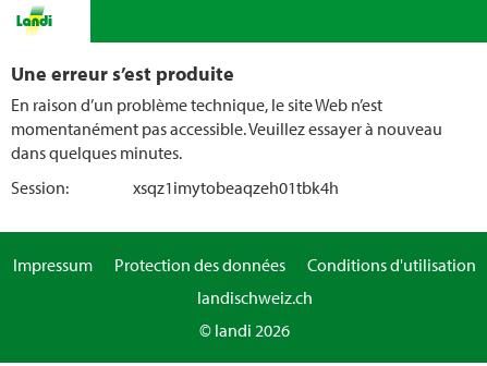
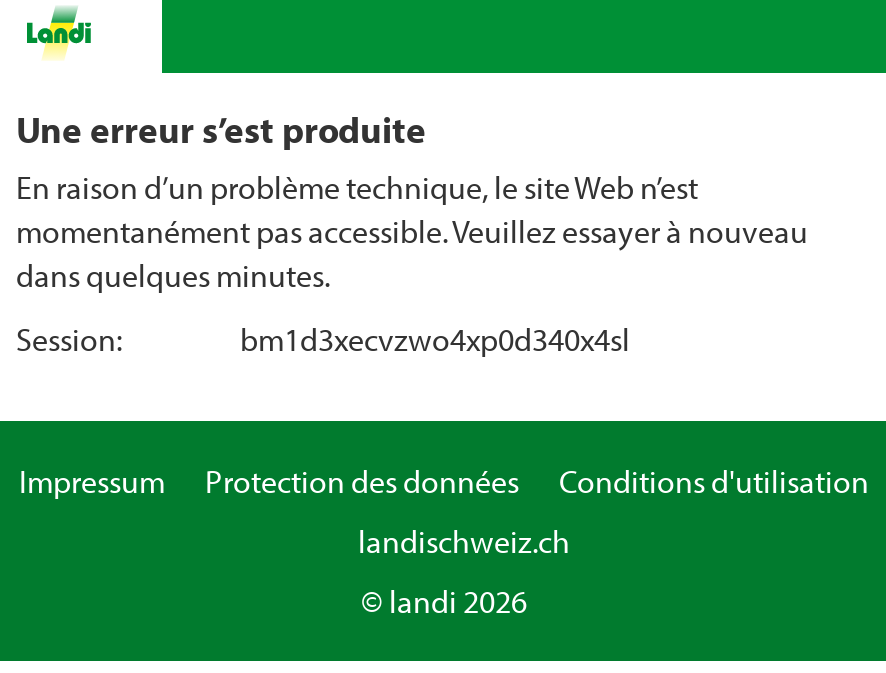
- xsqz1imytobeaqzeh01tbk4h
+ bm1d3xecvzwo4xp0d340x4sl
